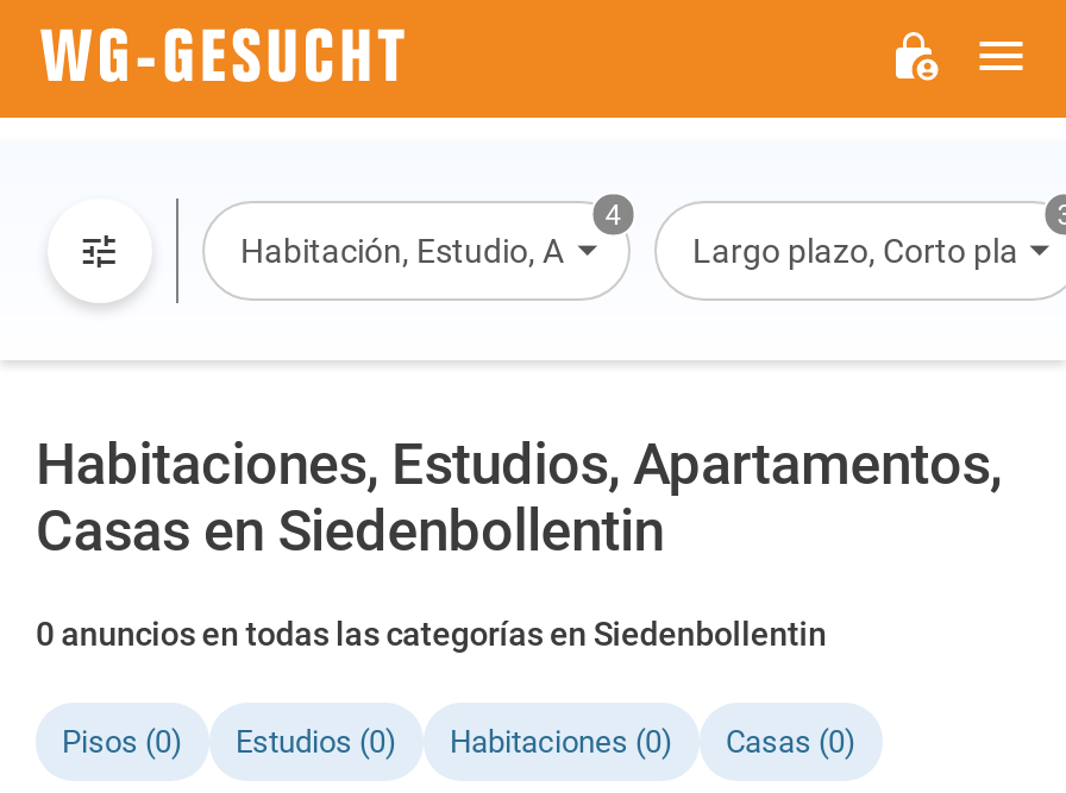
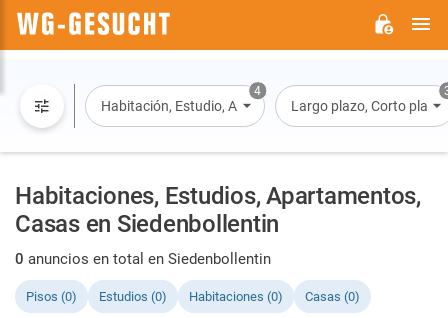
- 0 anuncios en todas las categorías en Siedenbollentin
+ 0 anuncios en total en Siedenbollentin
